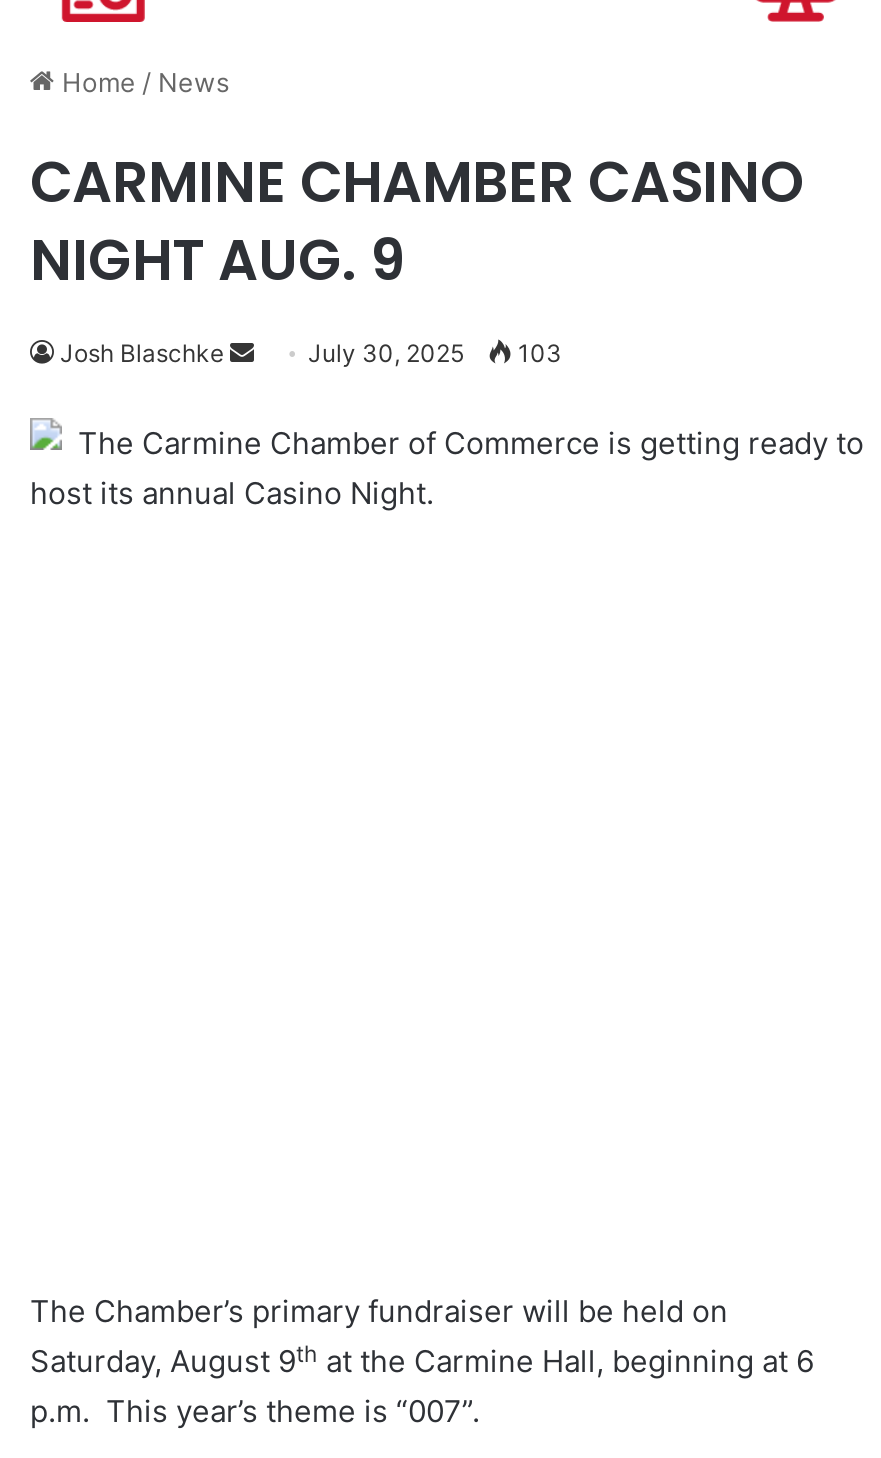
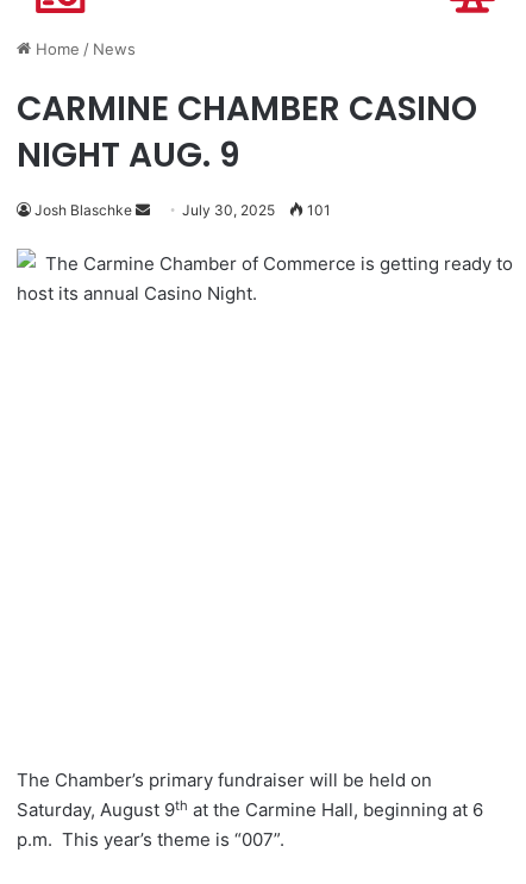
- 103
+ 101
